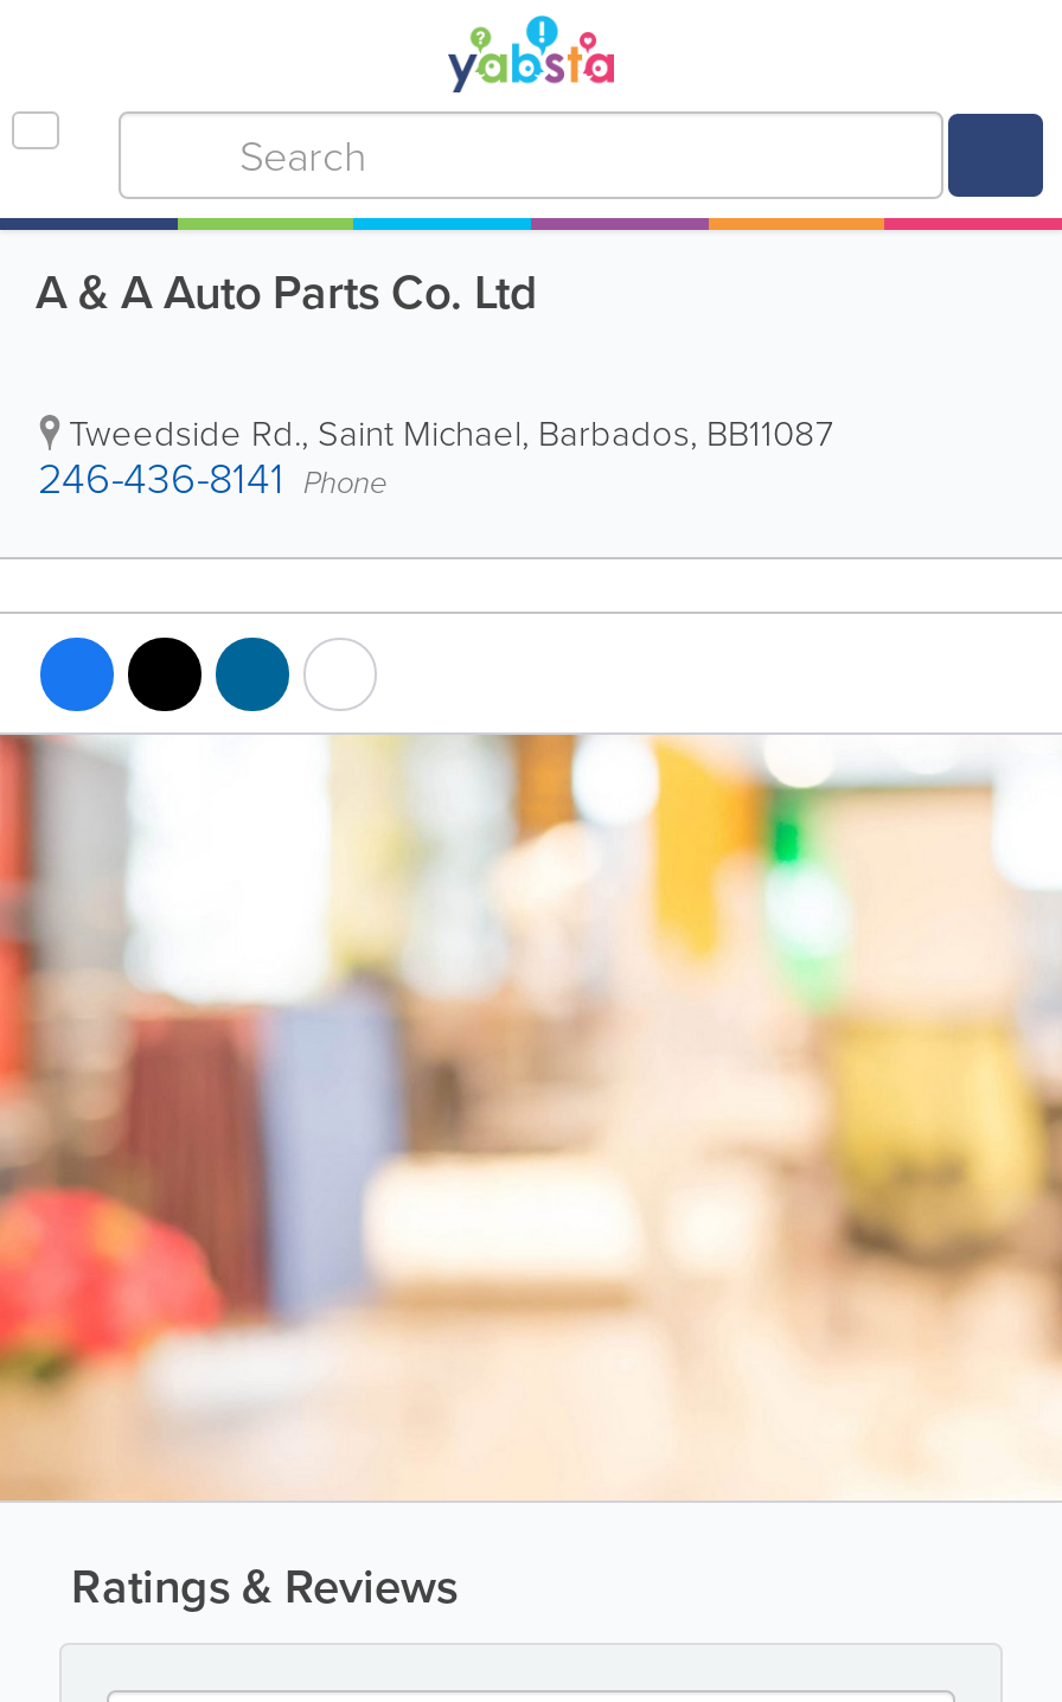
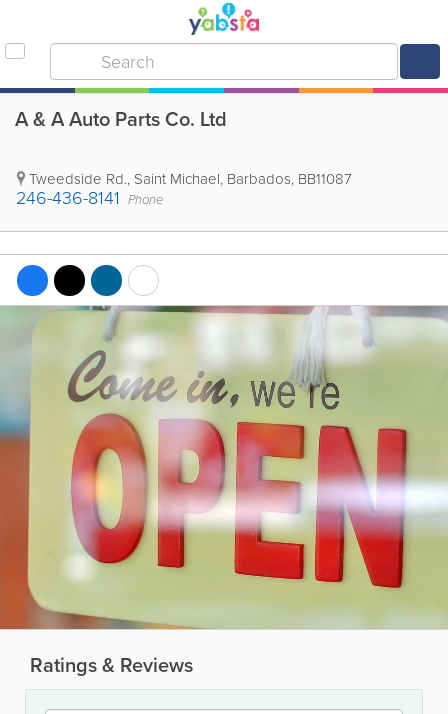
- [image]
+ [image]
